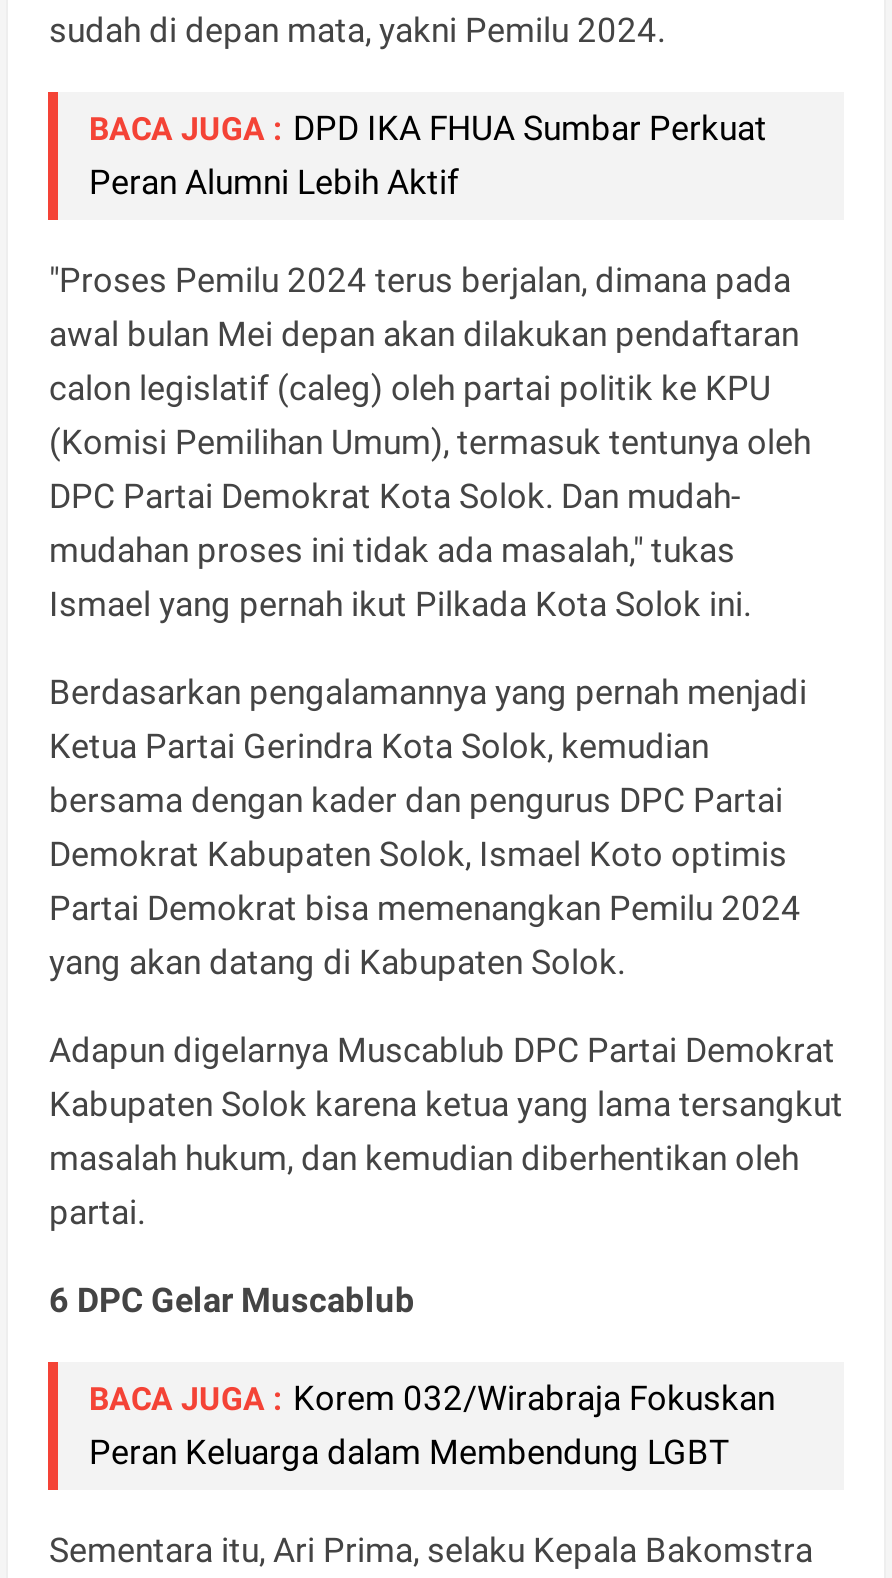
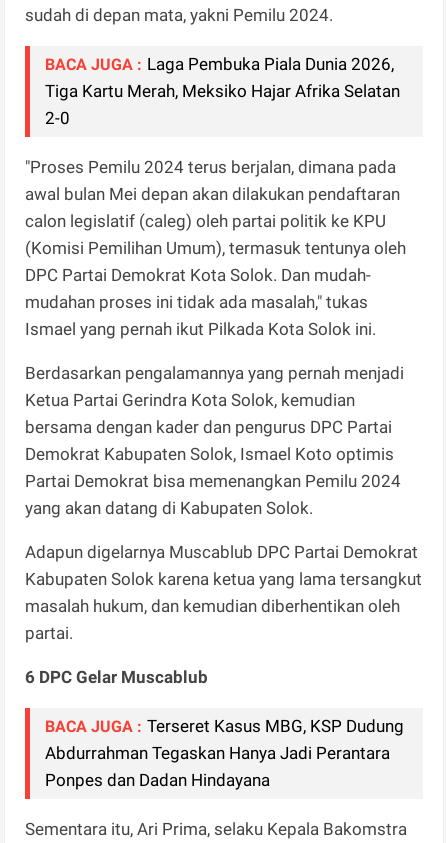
- BACA JUGA : DPD IKA FHUA Sumbar Perkuat
- Peran Alumni Lebih Aktif
+ BACA JUGA : Laga Pembuka Piala Dunia 2026,
+ Tiga Kartu Merah, Meksiko Hajar Afrika Selatan
+ 2-0

- BACA JUGA : Korem 032/Wirabraja Fokuskan
- Peran Keluarga dalam Membendung LGBT
+ BACA JUGA : Terseret Kasus MBG, KSP Dudung
+ Abdurrahman Tegaskan Hanya Jadi Perantara
+ Ponpes dan Dadan Hindayana
